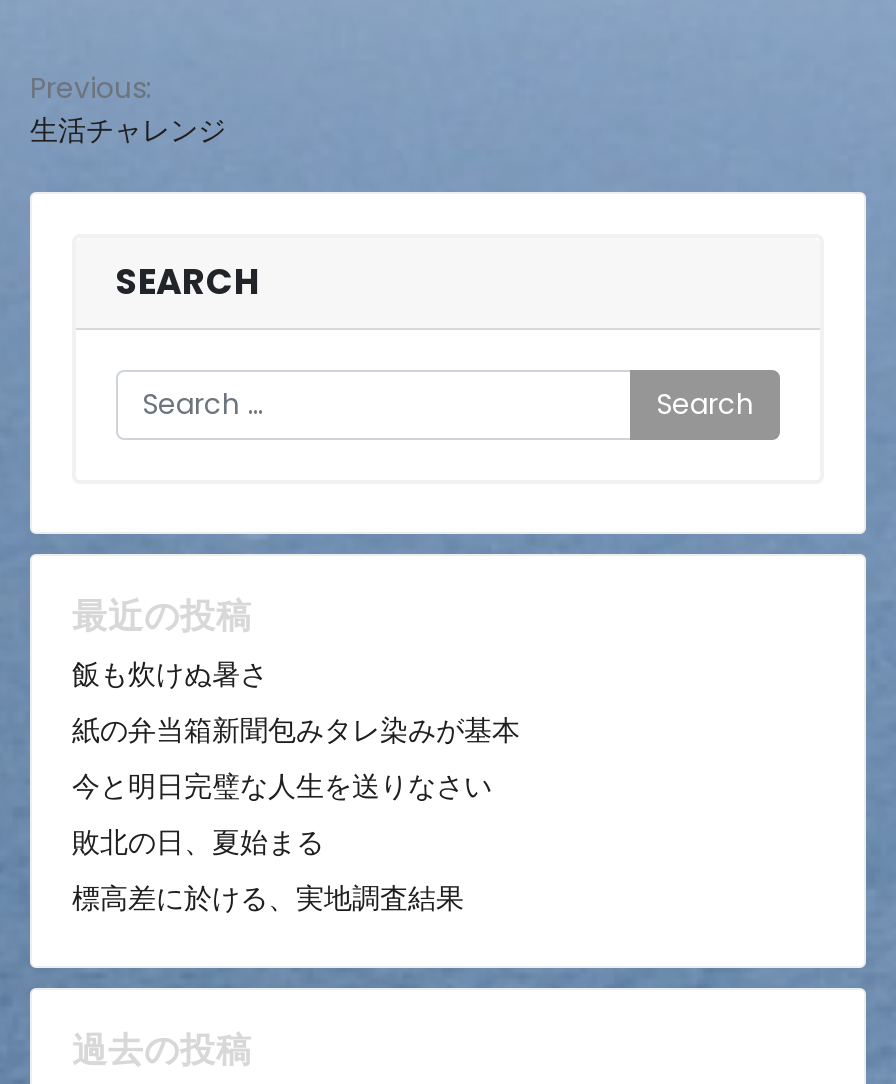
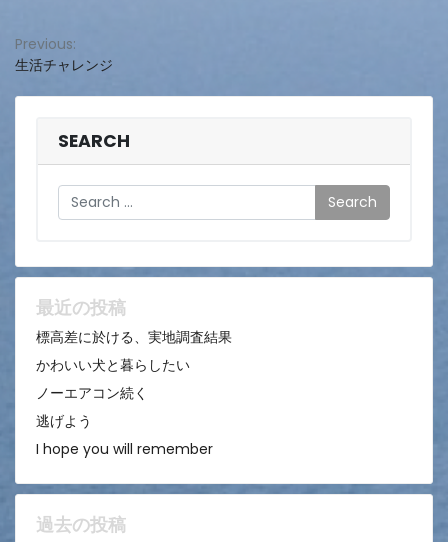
- 飯も炊けぬ暑さ
- 紙の弁当箱新聞包みタレ染みが基本
- 今と明日完璧な人生を送りなさい
- 敗北の日、夏始まる

moved up: 標高差に於ける、実地調査結果

+ かわいい犬と暮らしたい
+ ノーエアコン続く
+ 逃げよう
+ I hope you will remember
